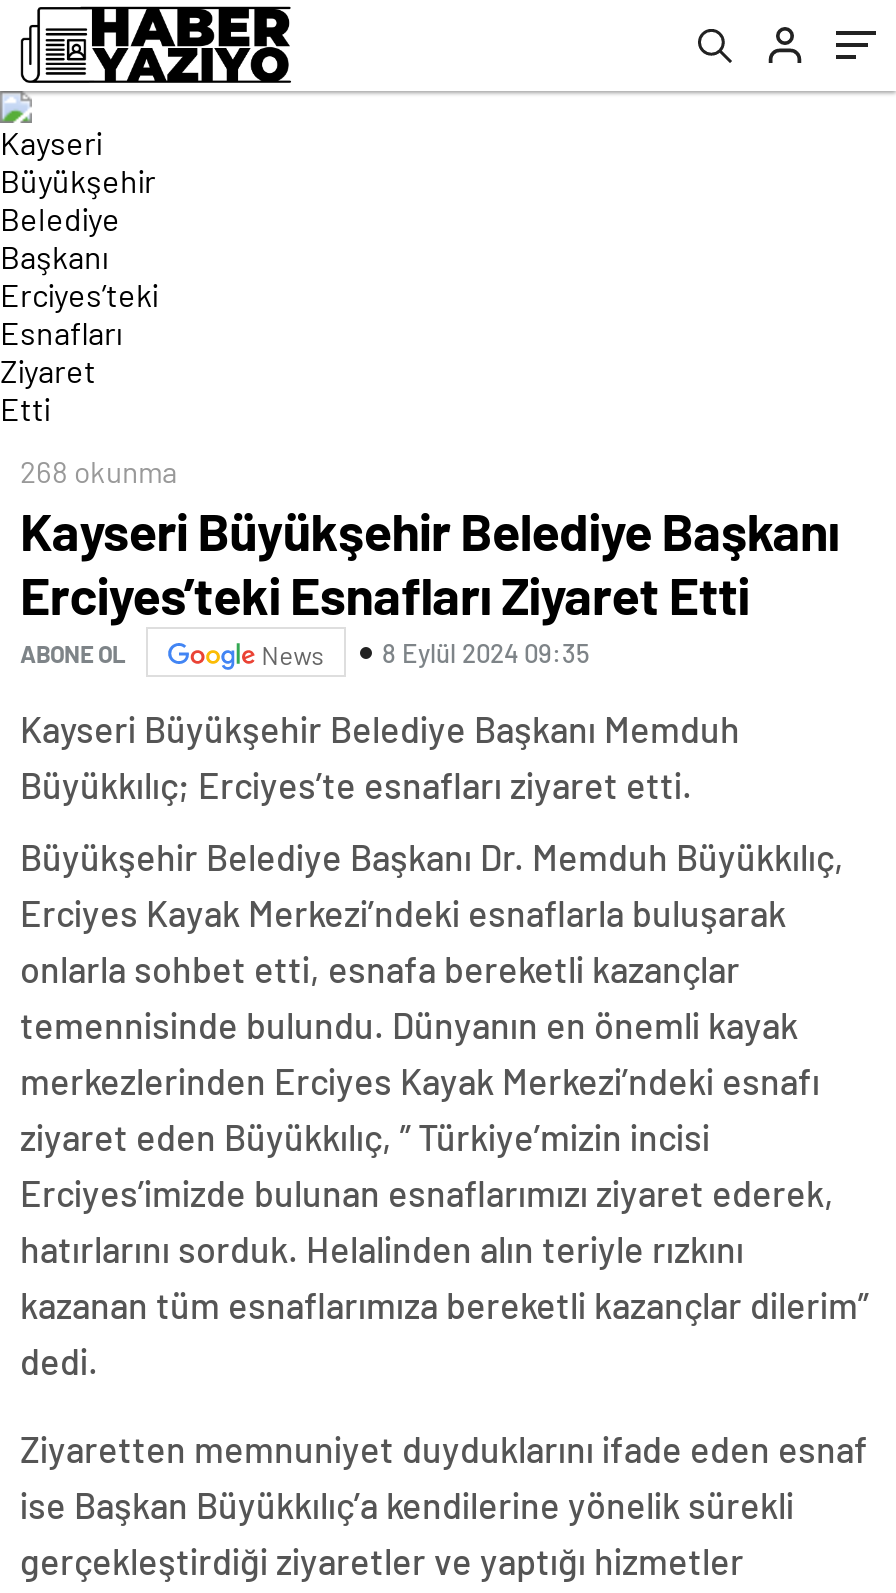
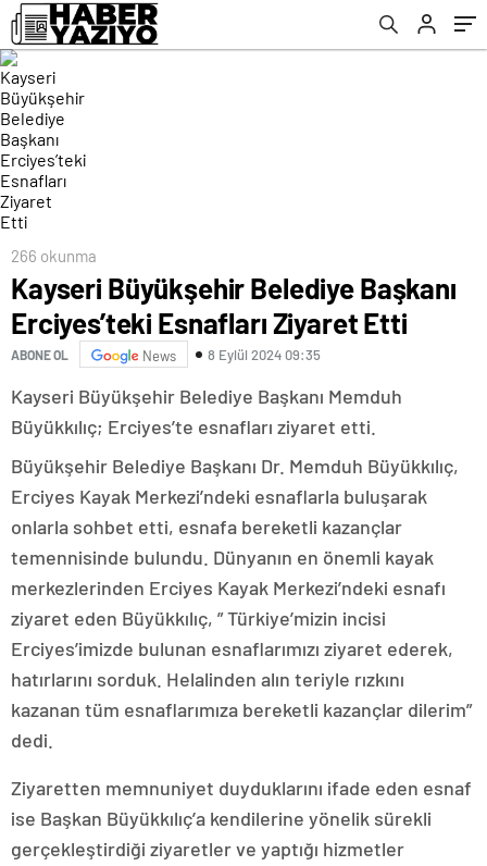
- 268 okunma
+ 266 okunma
